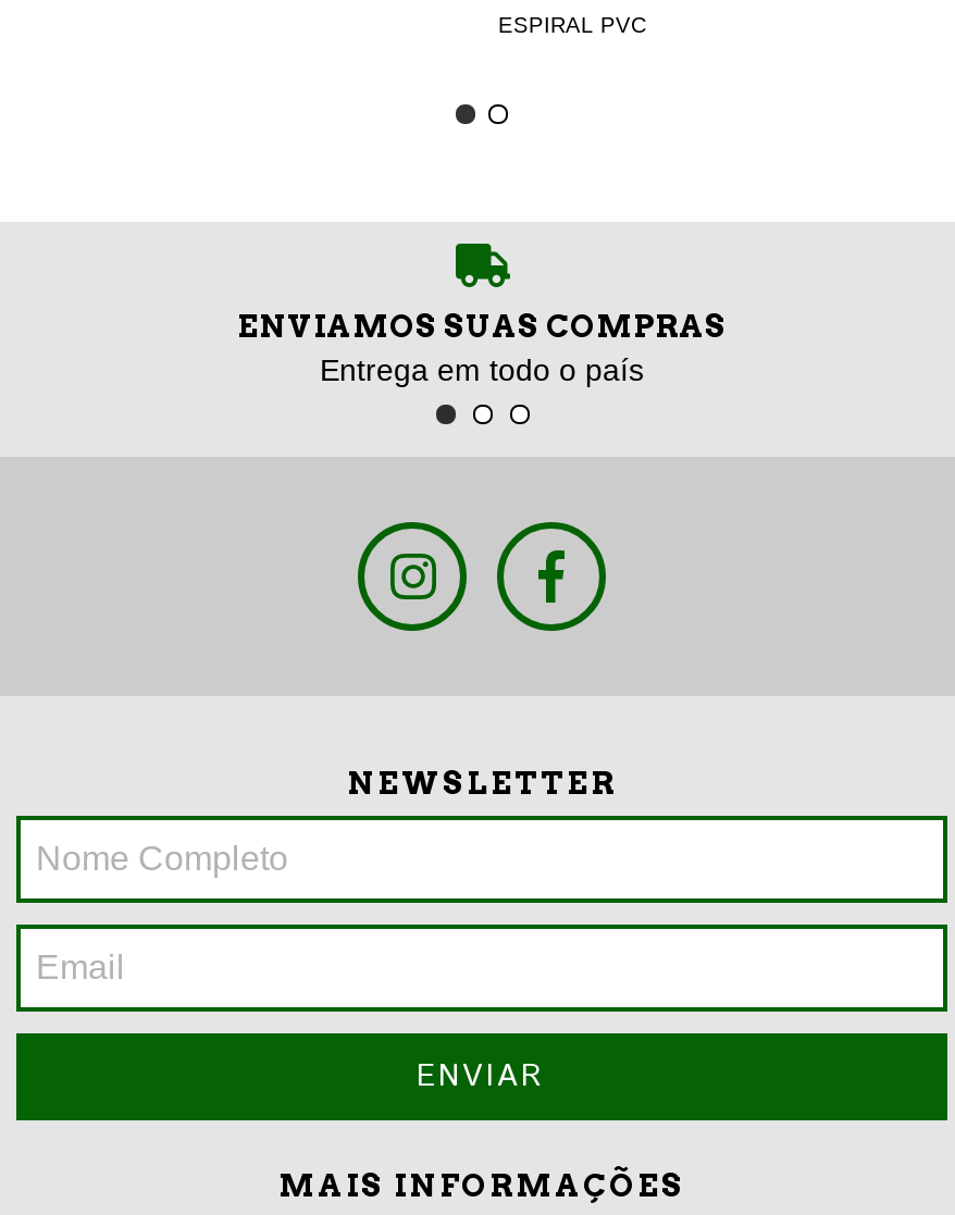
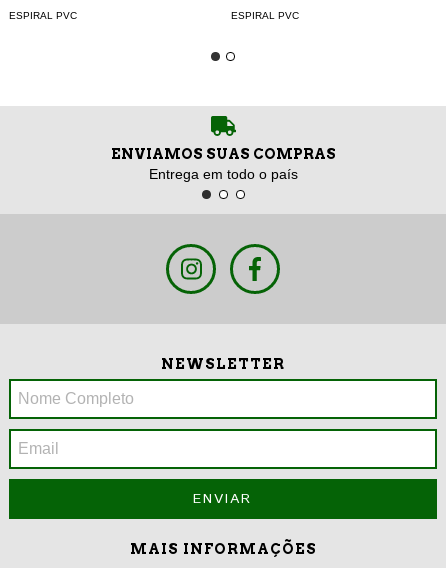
+ ESPIRAL PVC
